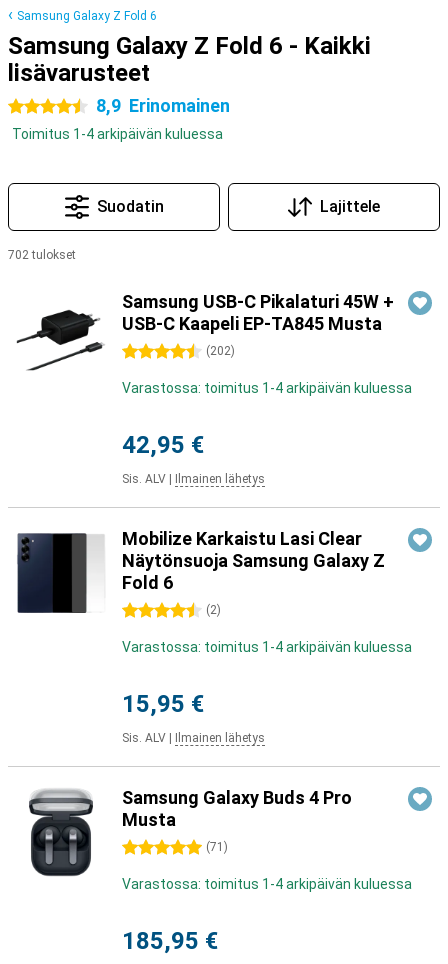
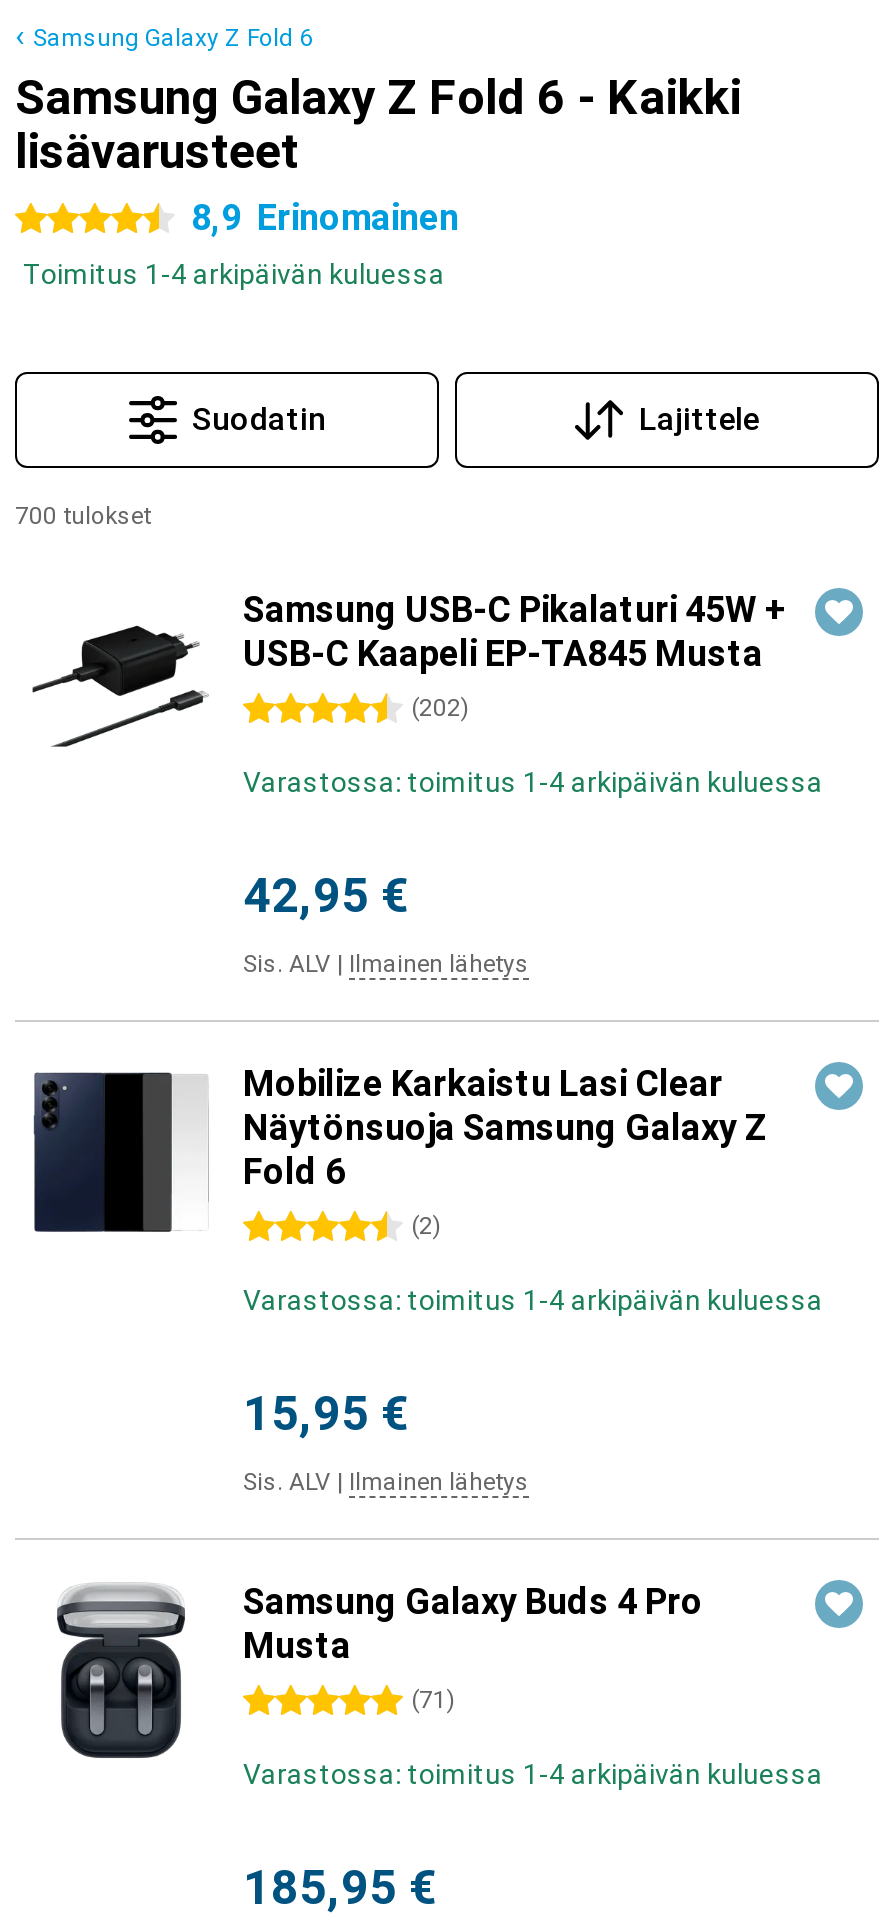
- 702 tulokset
+ 700 tulokset
